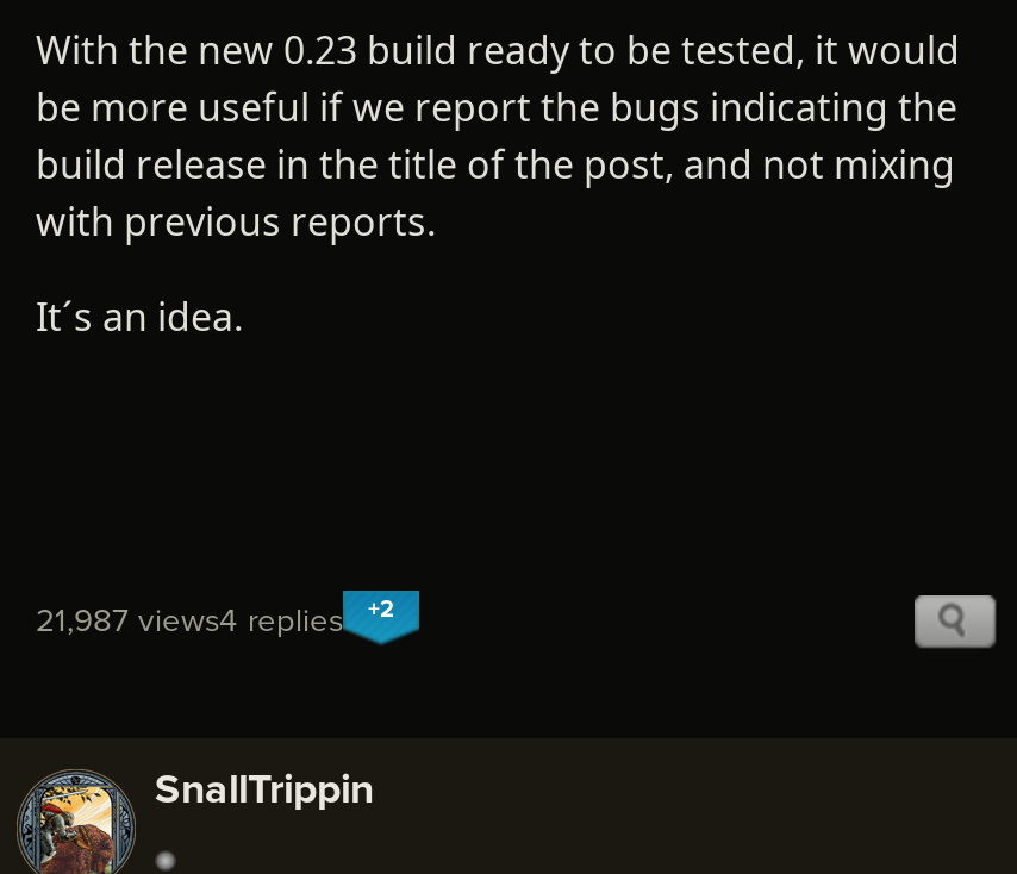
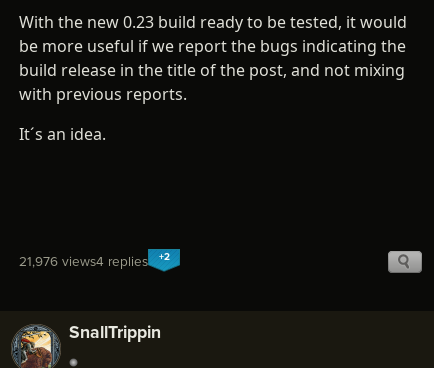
- 21,987 views4 replies
+ 21,976 views4 replies
